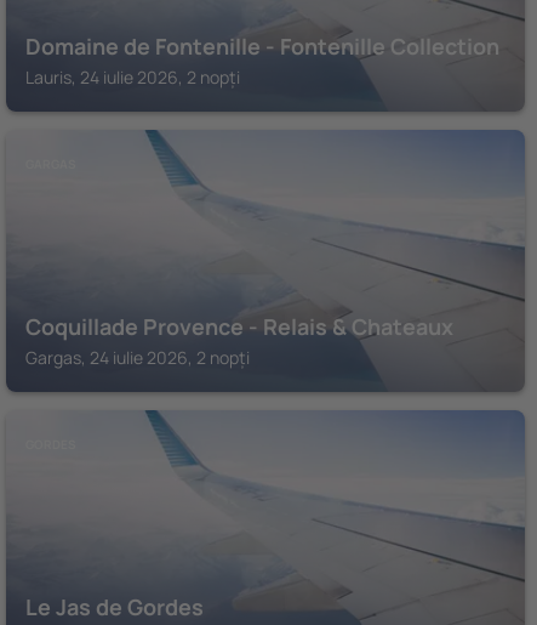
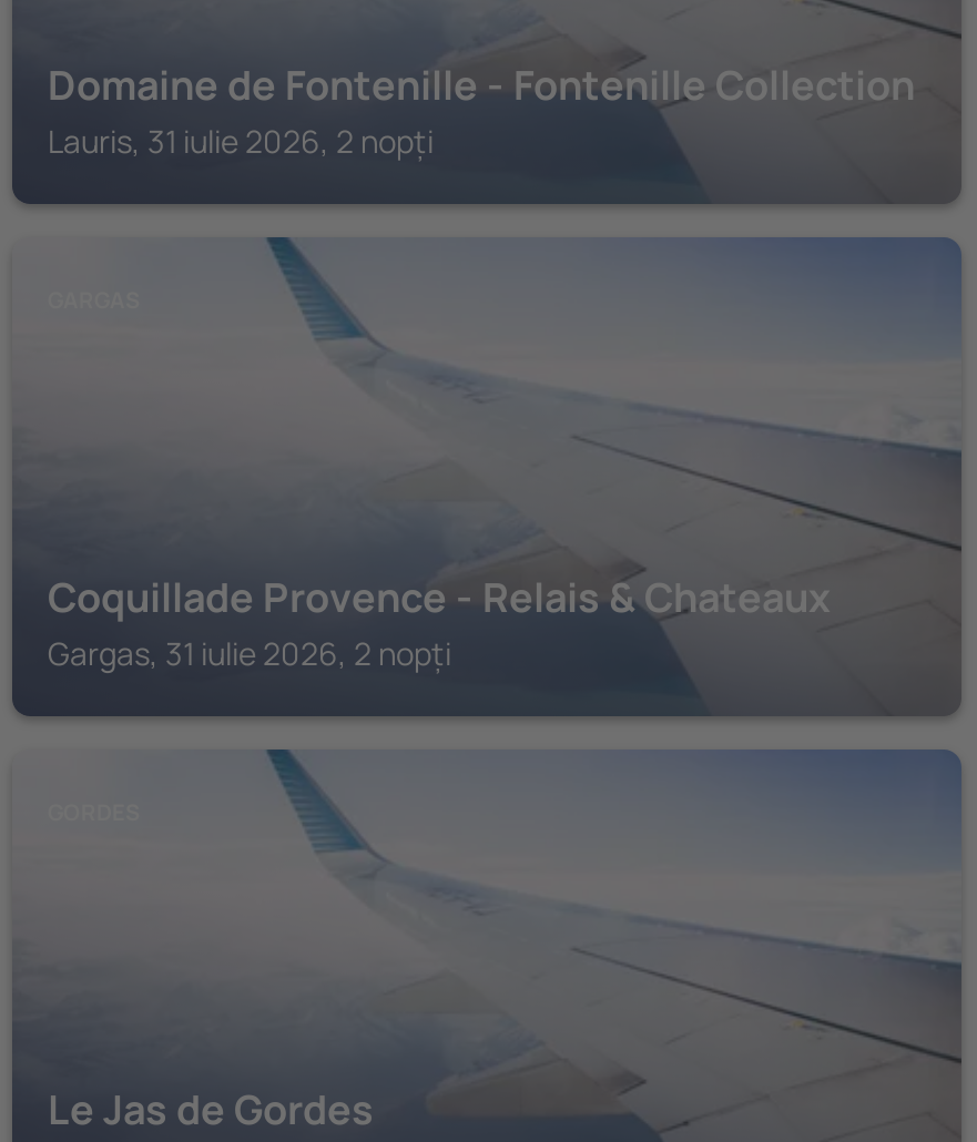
- Lauris, 24 iulie 2026, 2 nopți
+ Lauris, 31 iulie 2026, 2 nopți

- Gargas, 24 iulie 2026, 2 nopți
+ Gargas, 31 iulie 2026, 2 nopți
